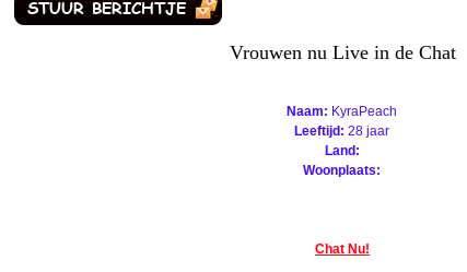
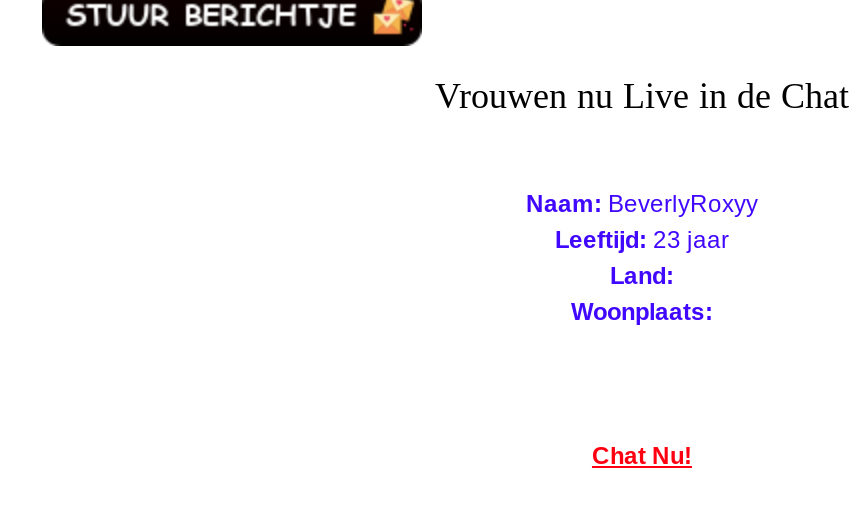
- Naam: KyraPeach
+ Naam: BeverlyRoxyy

- Leeftijd: 28 jaar
+ Leeftijd: 23 jaar
